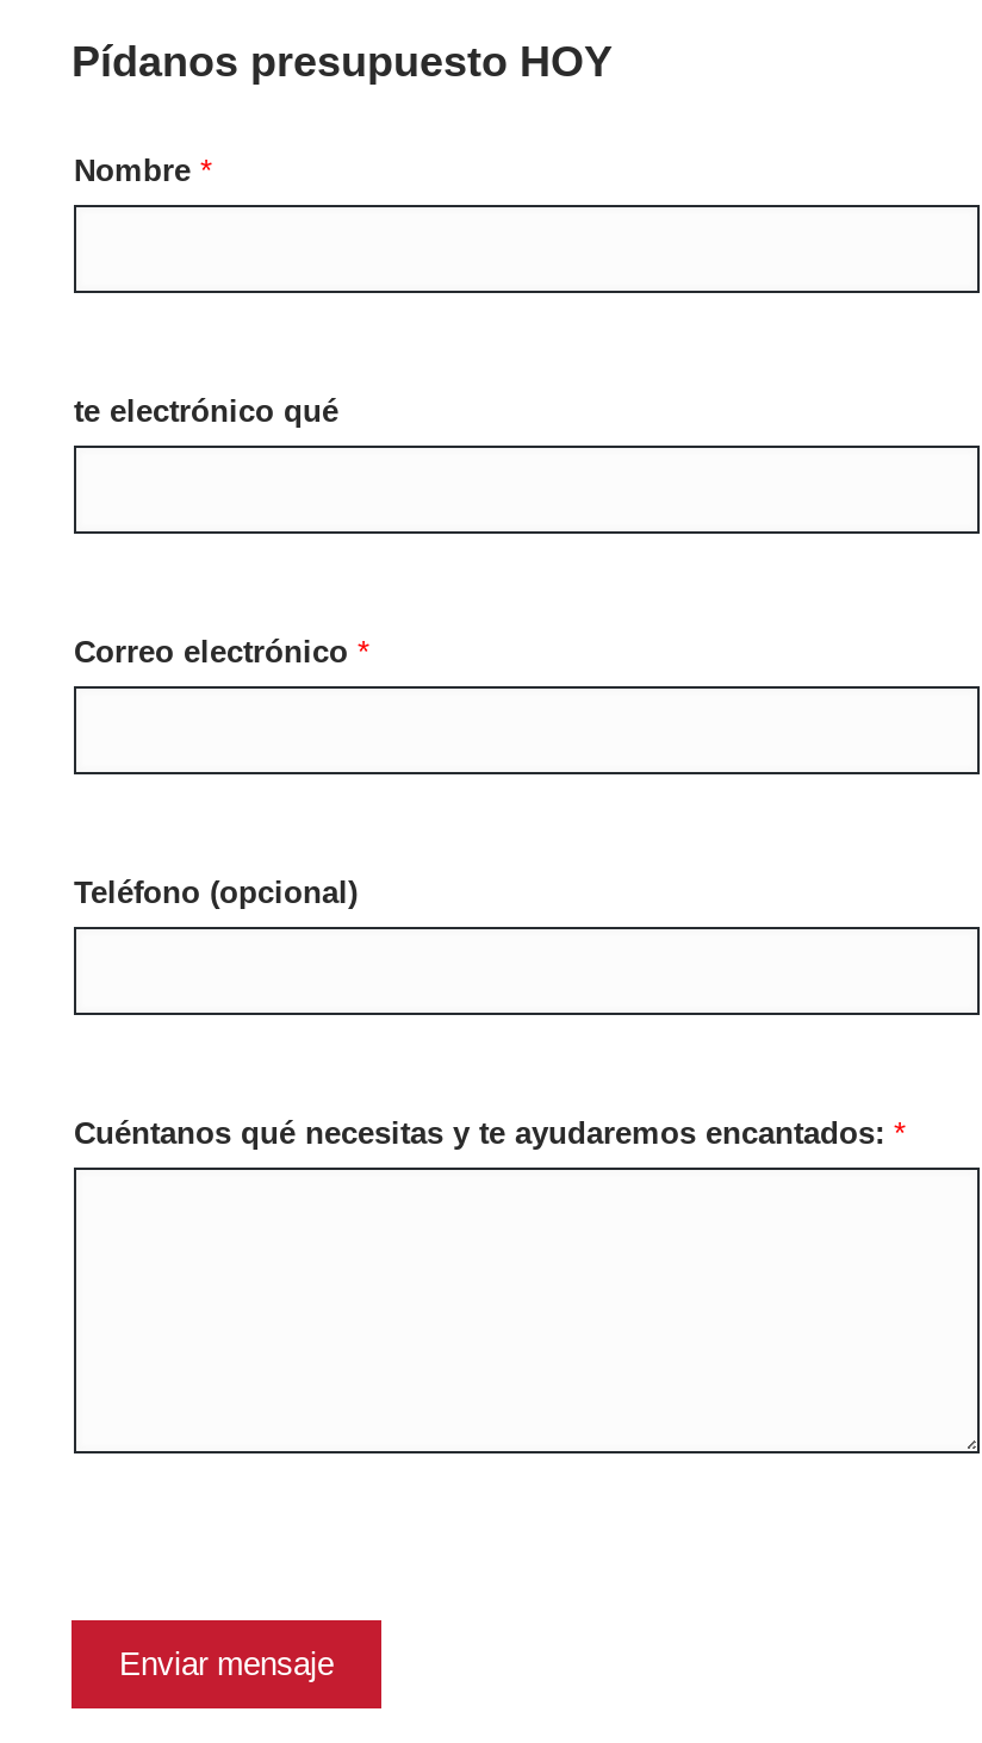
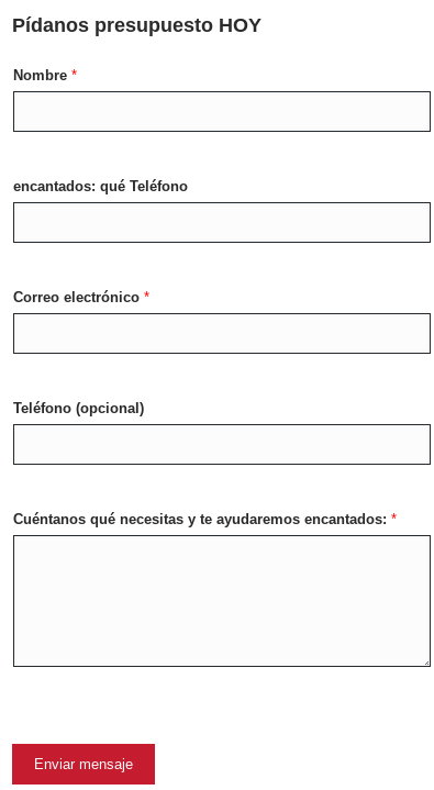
- te electrónico qué
+ encantados: qué Teléfono
